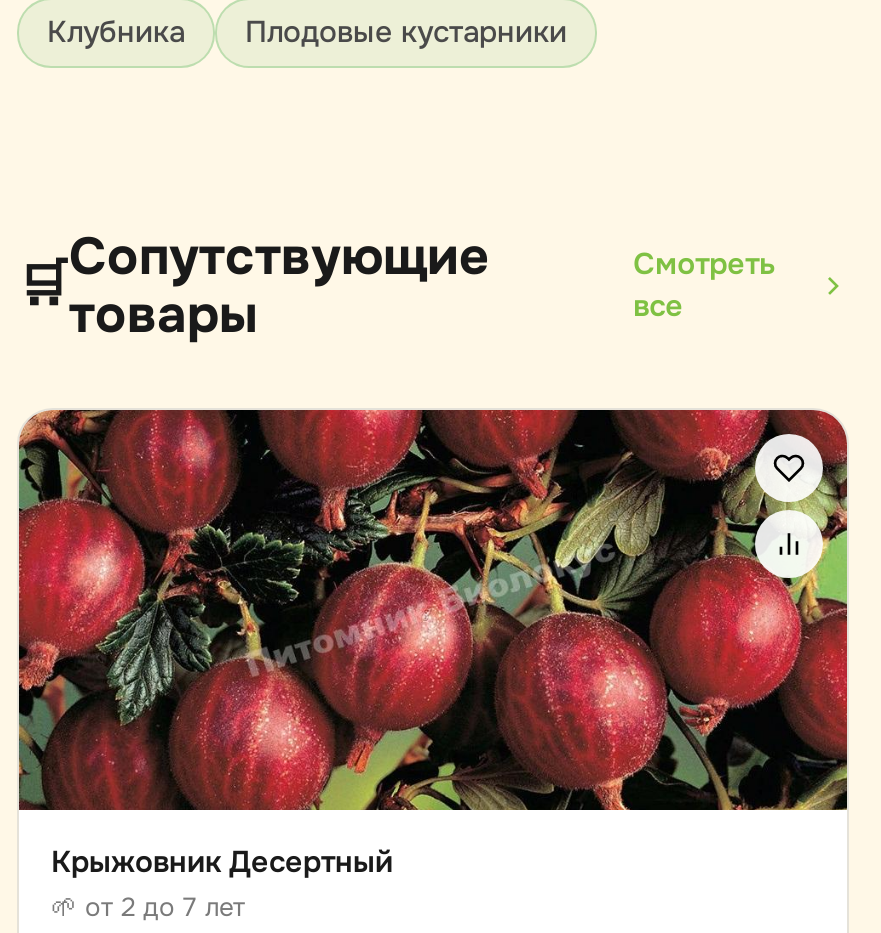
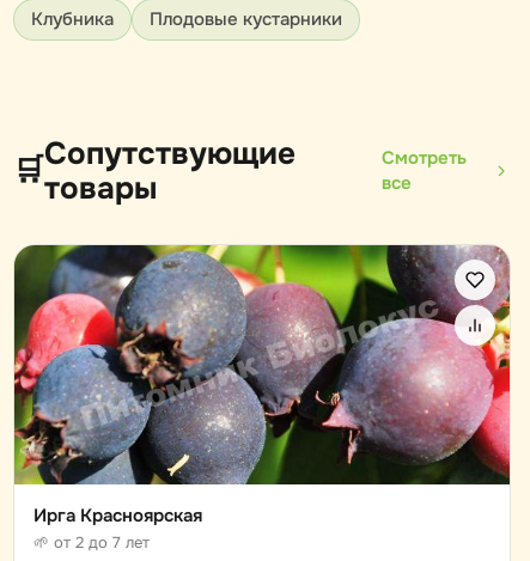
- [image]
- Крыжовник Десертный
+ [image]
+ Ирга Красноярская
